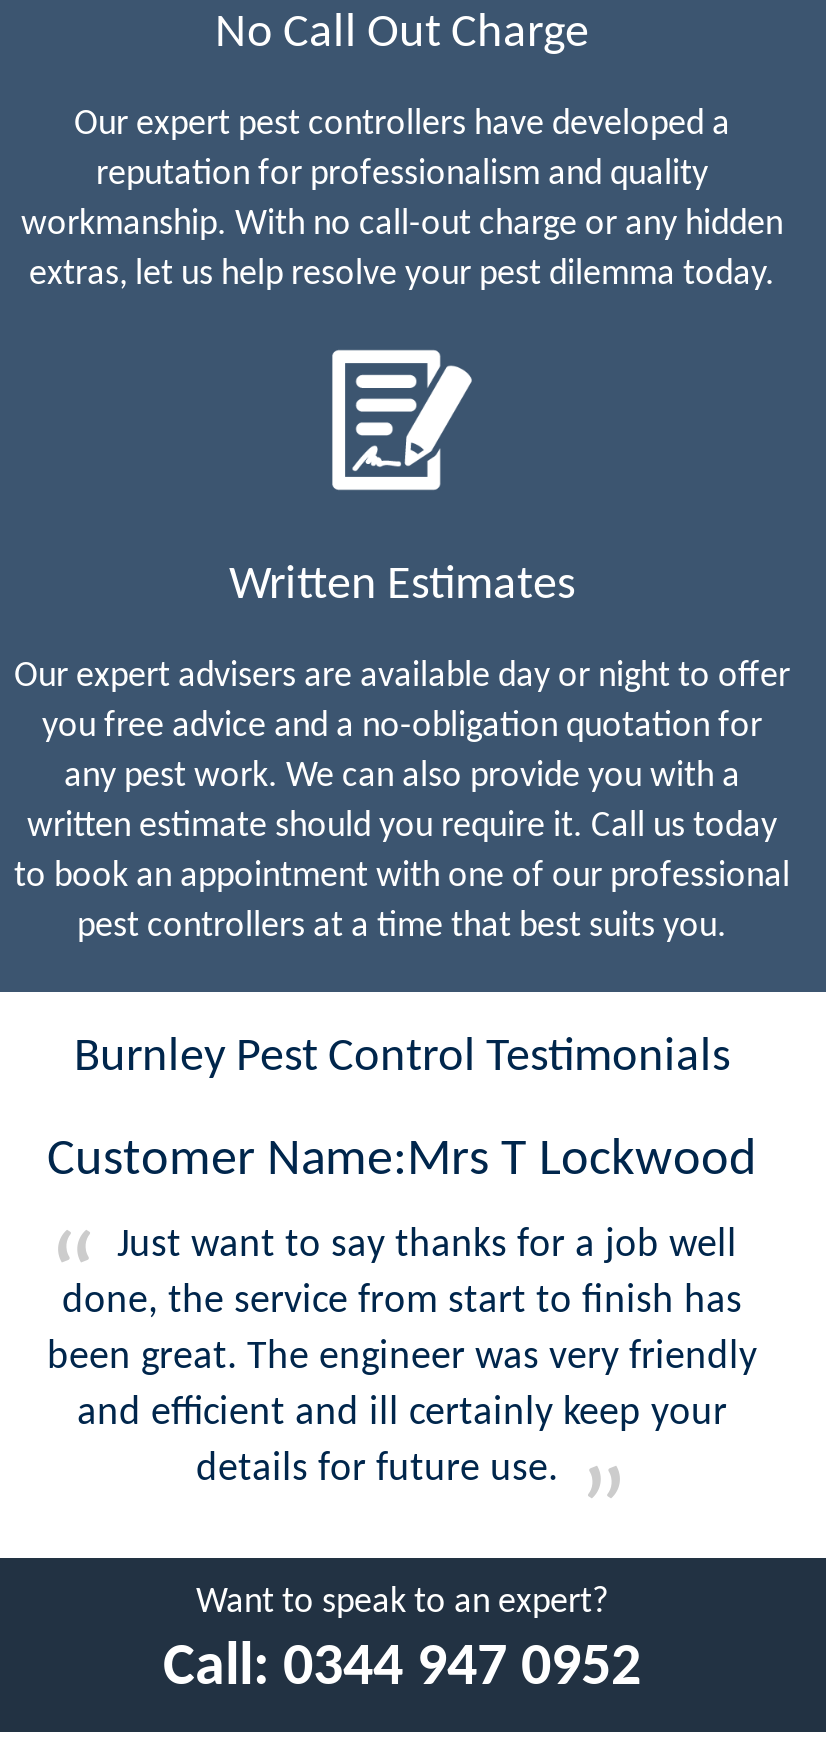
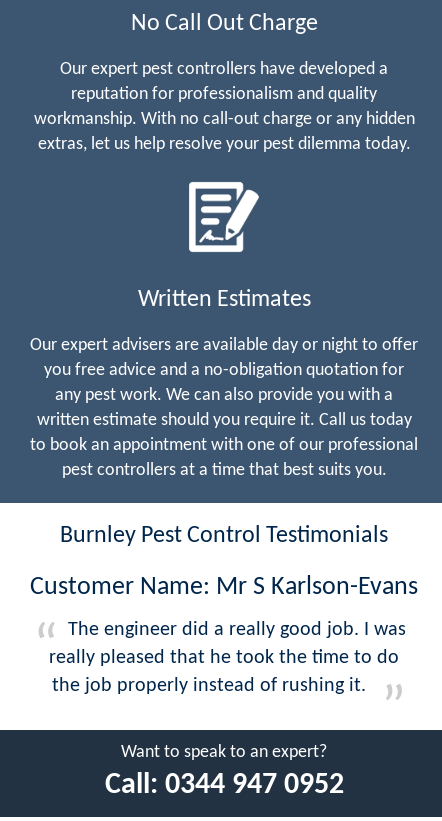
- Customer Name:Mrs T Lockwood
+ Customer Name: Mr S Karlson-Evans

- Just want to say thanks for a job well
- done, the service from start to finish has
- been great. The engineer was very friendly
- and efficient and ill certainly keep your
- details for future use.
+ The engineer did a really good job. I was
+ really pleased that he took the time to do
+ the job properly instead of rushing it.
